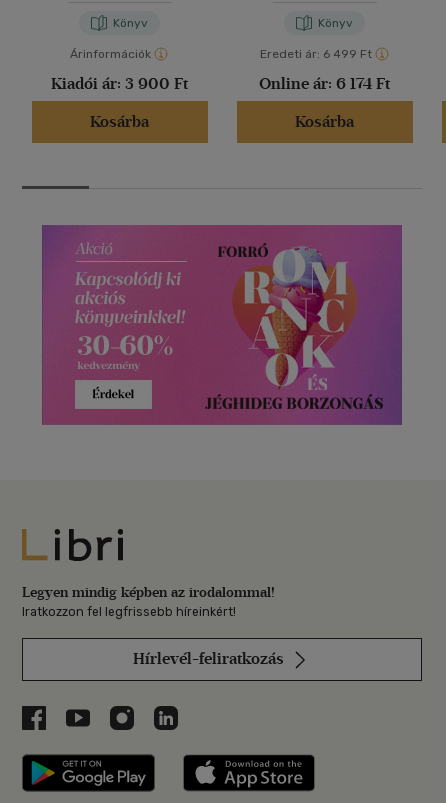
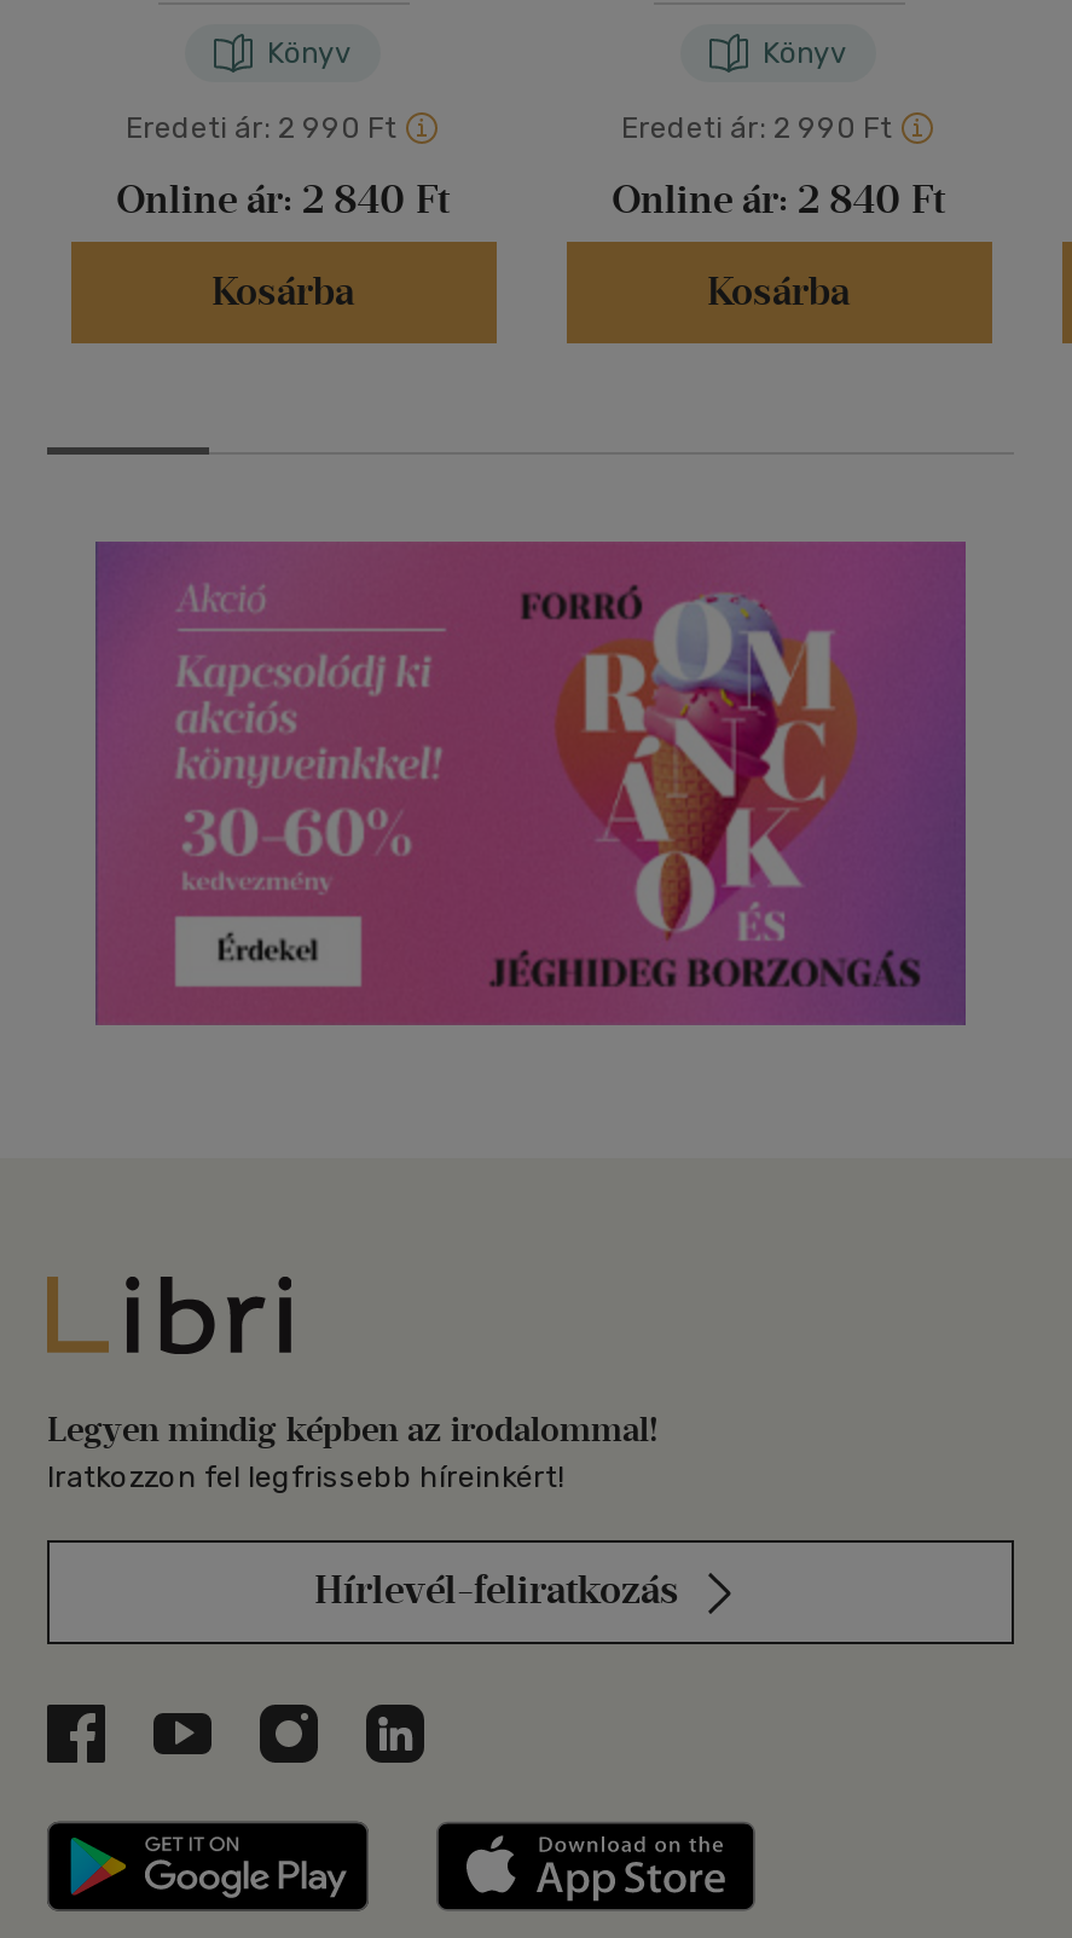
- Árinformációk
+ Eredeti ár: 2 990 Ft

- Eredeti ár: 6 499 Ft
+ Eredeti ár: 2 990 Ft

- Kiadói ár: 3 900 Ft
+ Online ár: 2 840 Ft

- Online ár: 6 174 Ft
+ Online ár: 2 840 Ft
